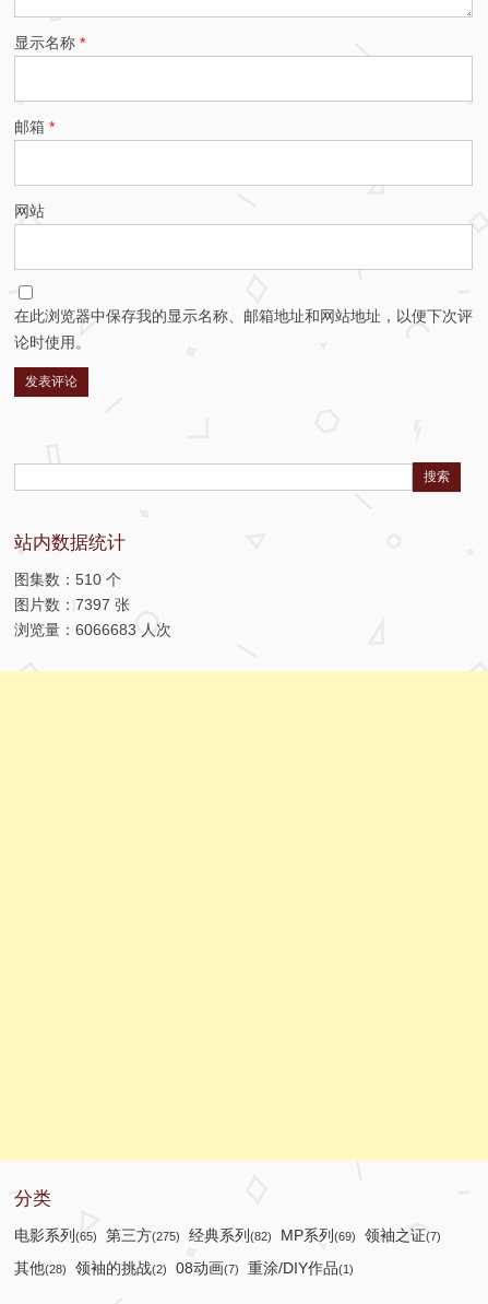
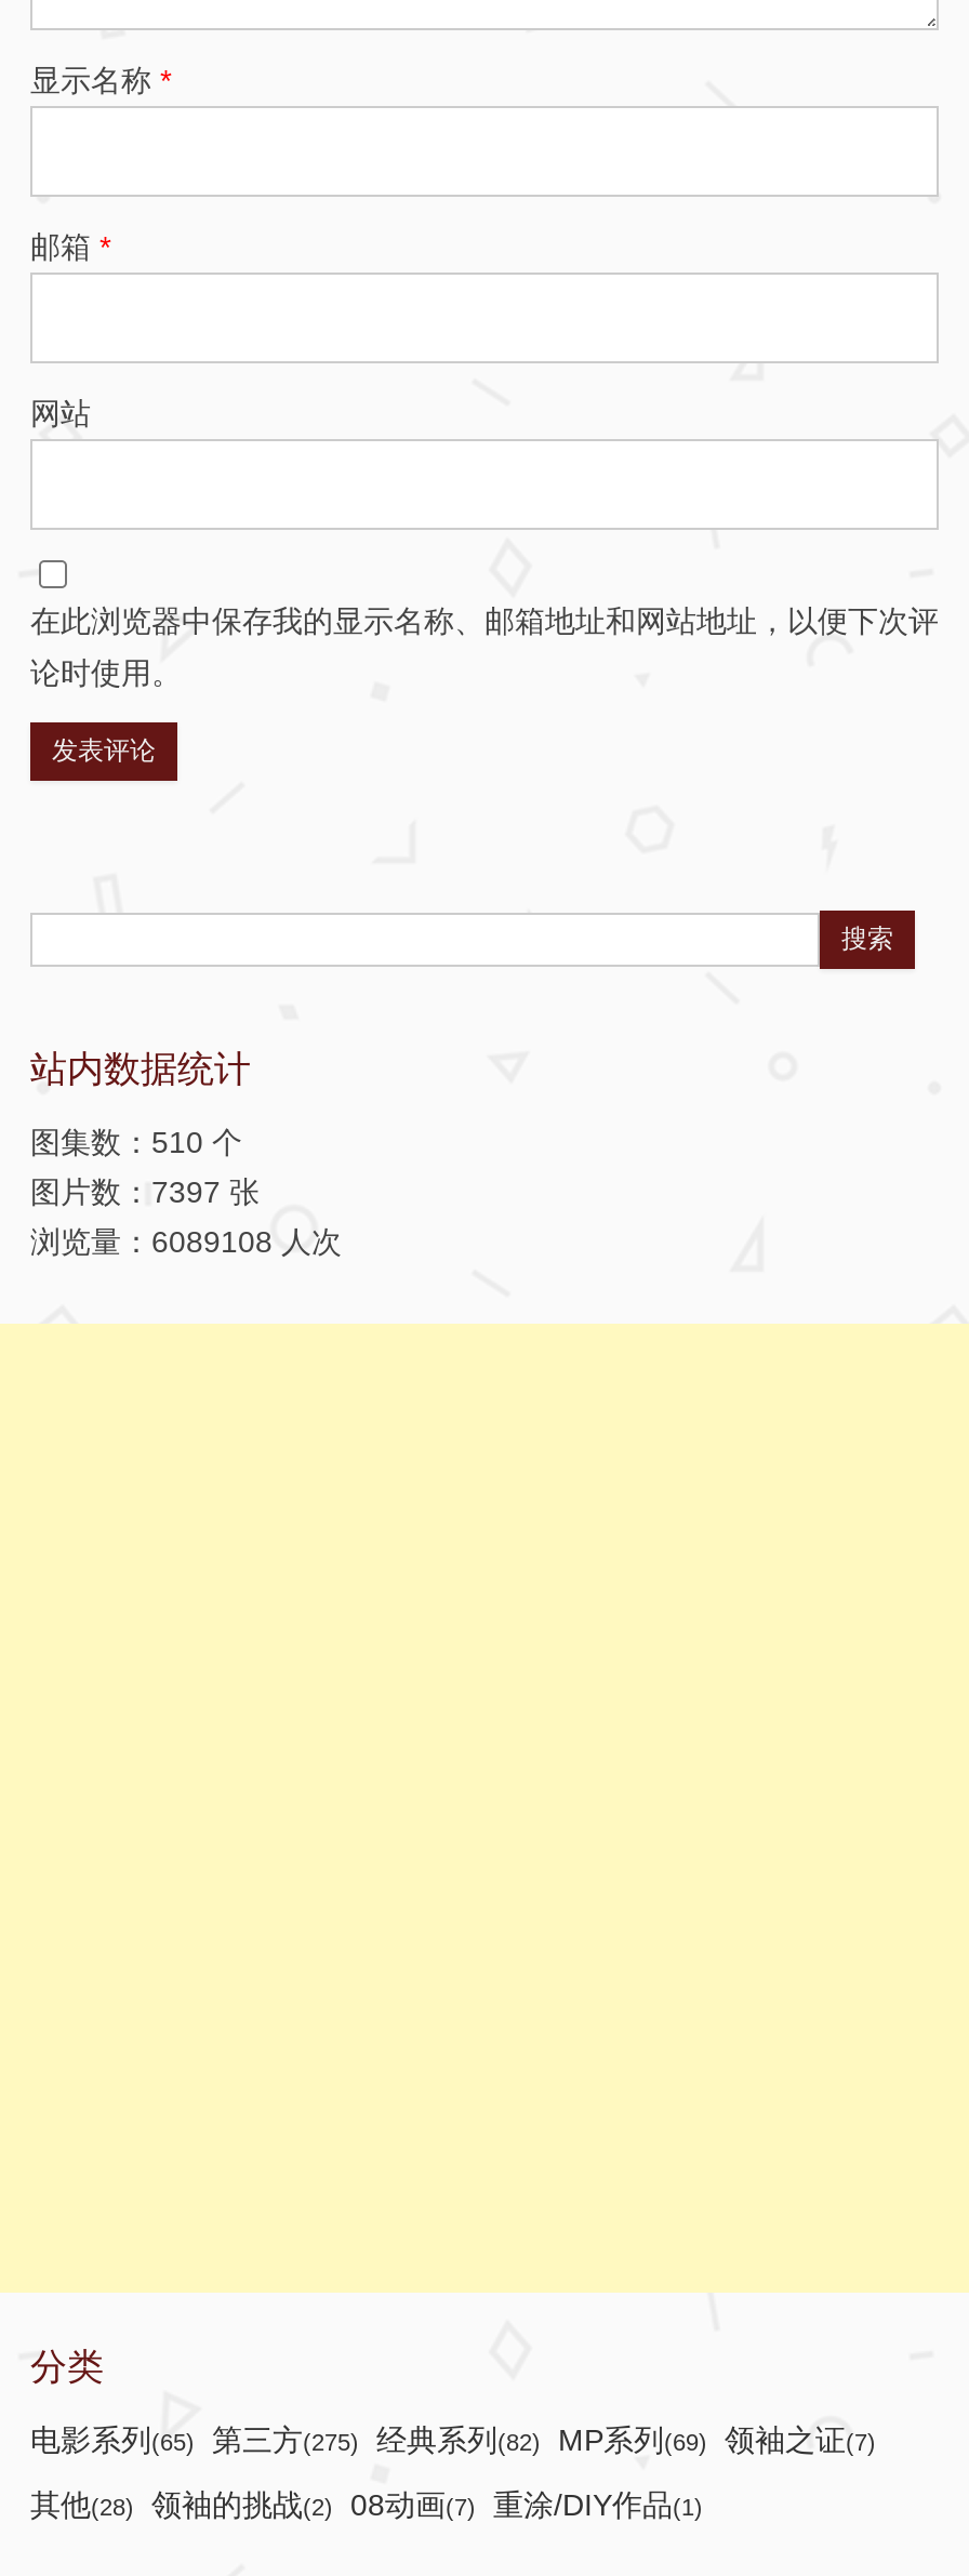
- 浏览量：6066683 人次
+ 浏览量：6089108 人次
